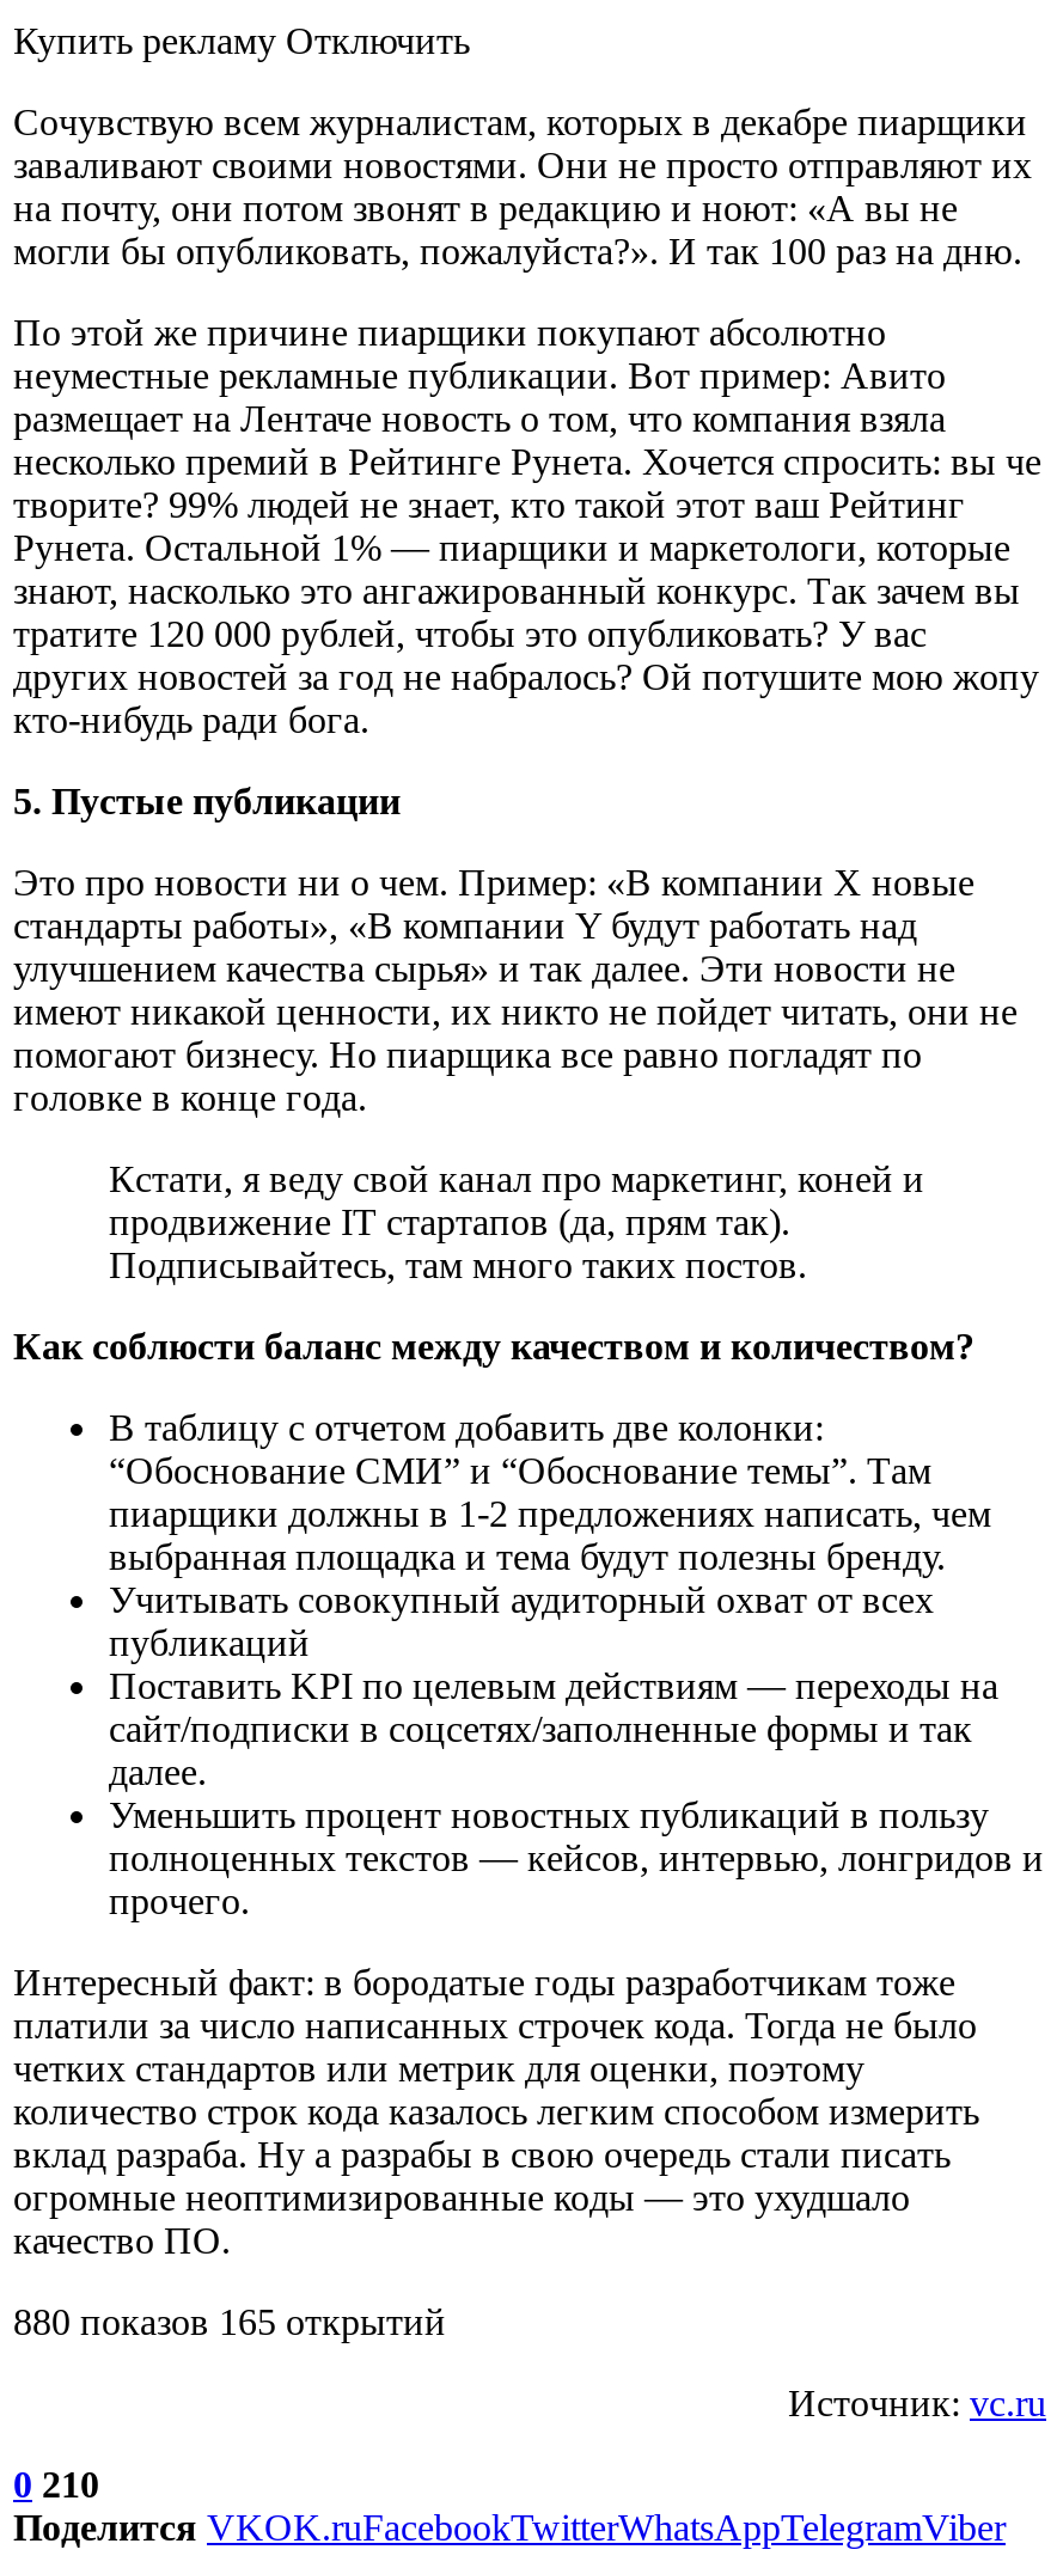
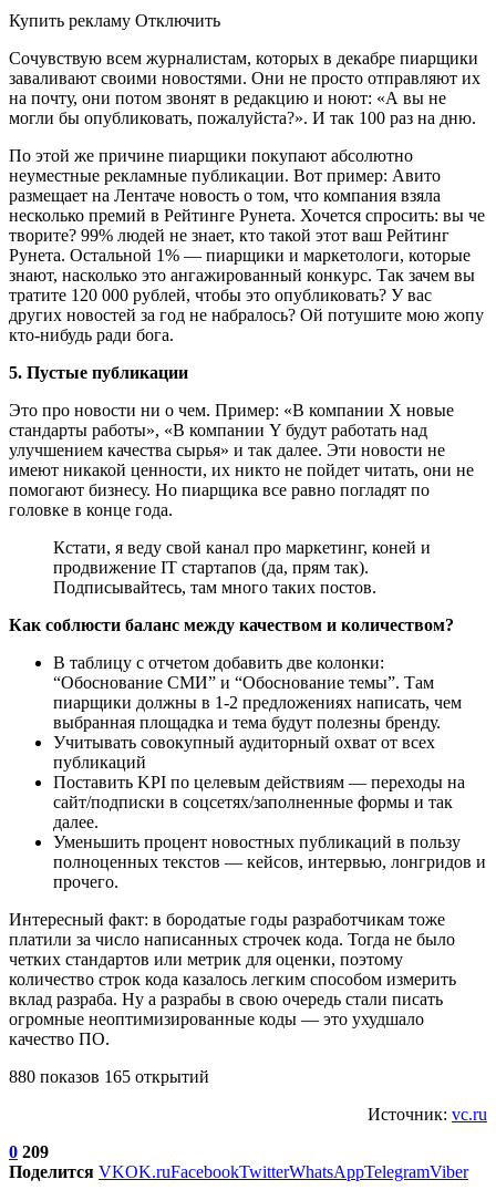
- 0 210
+ 0 209
